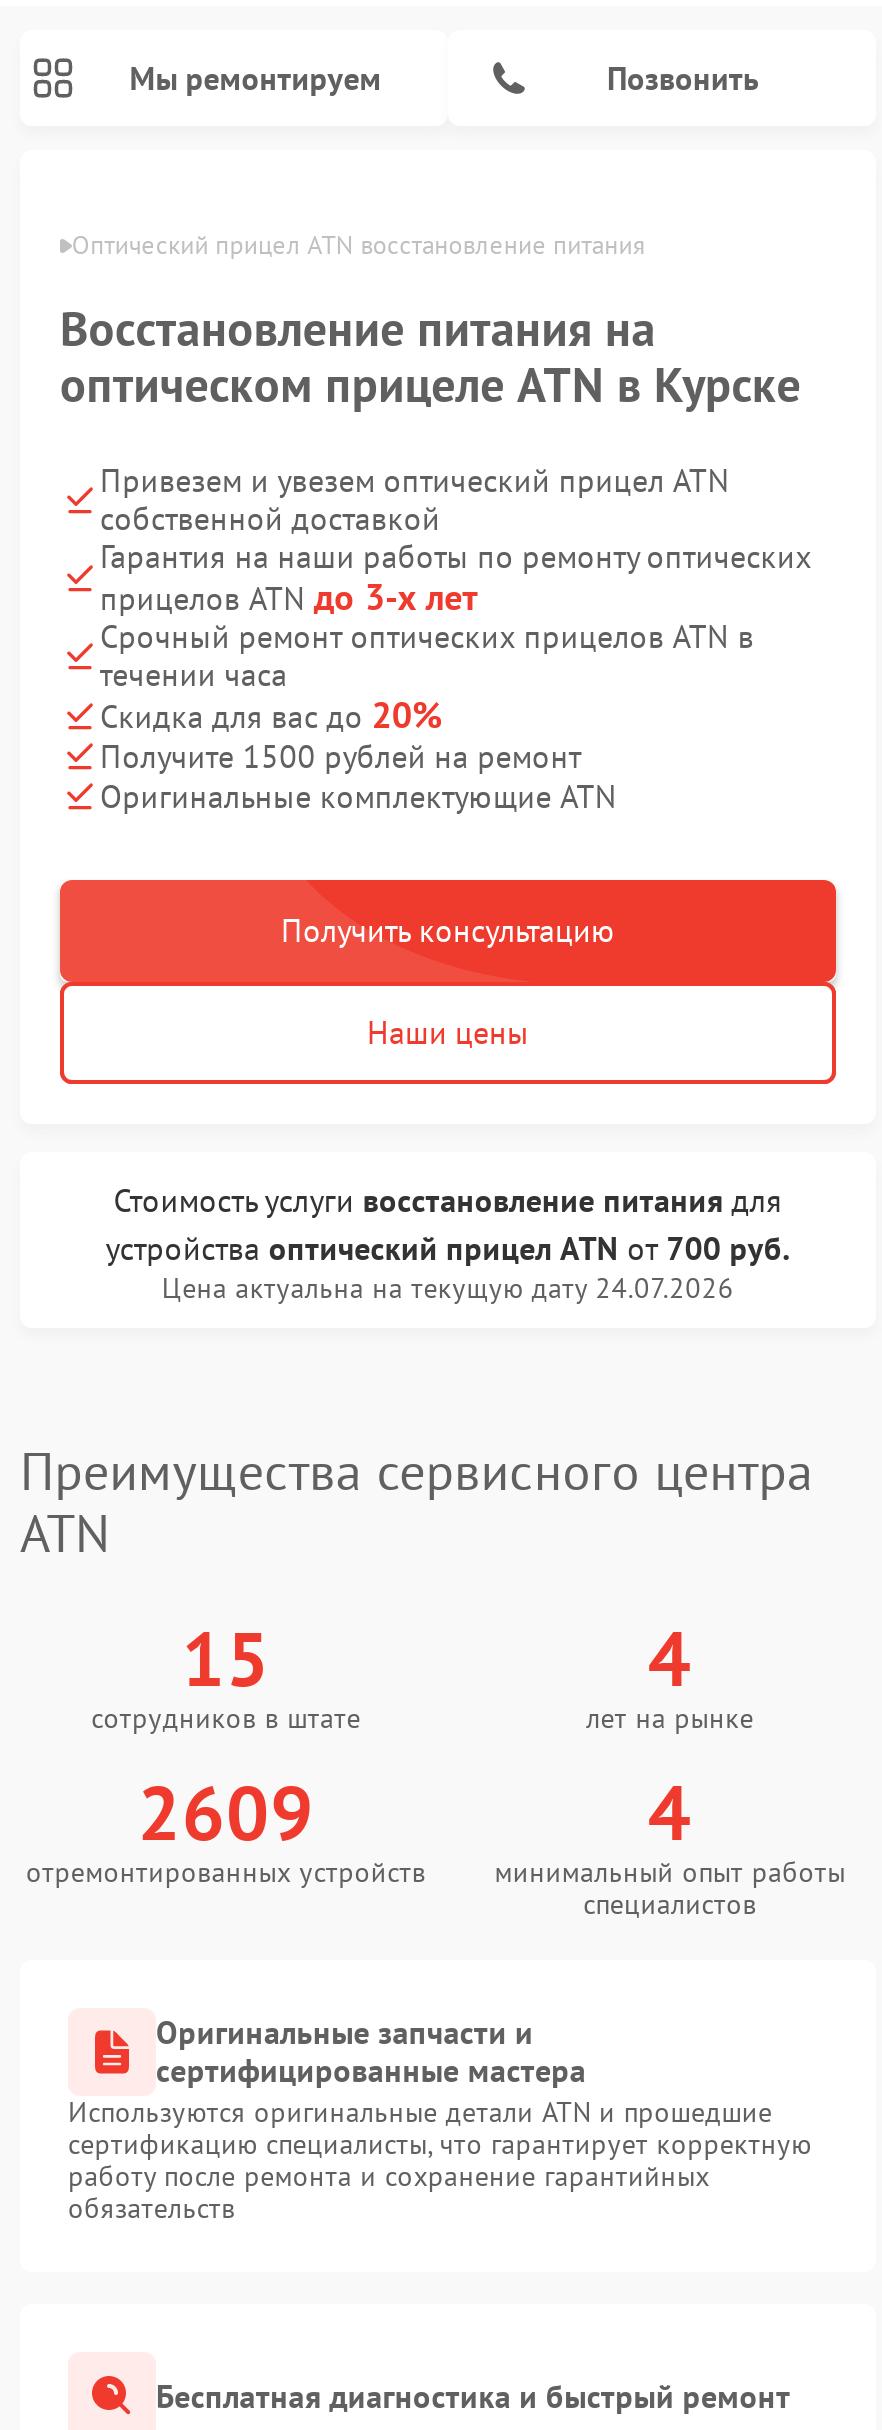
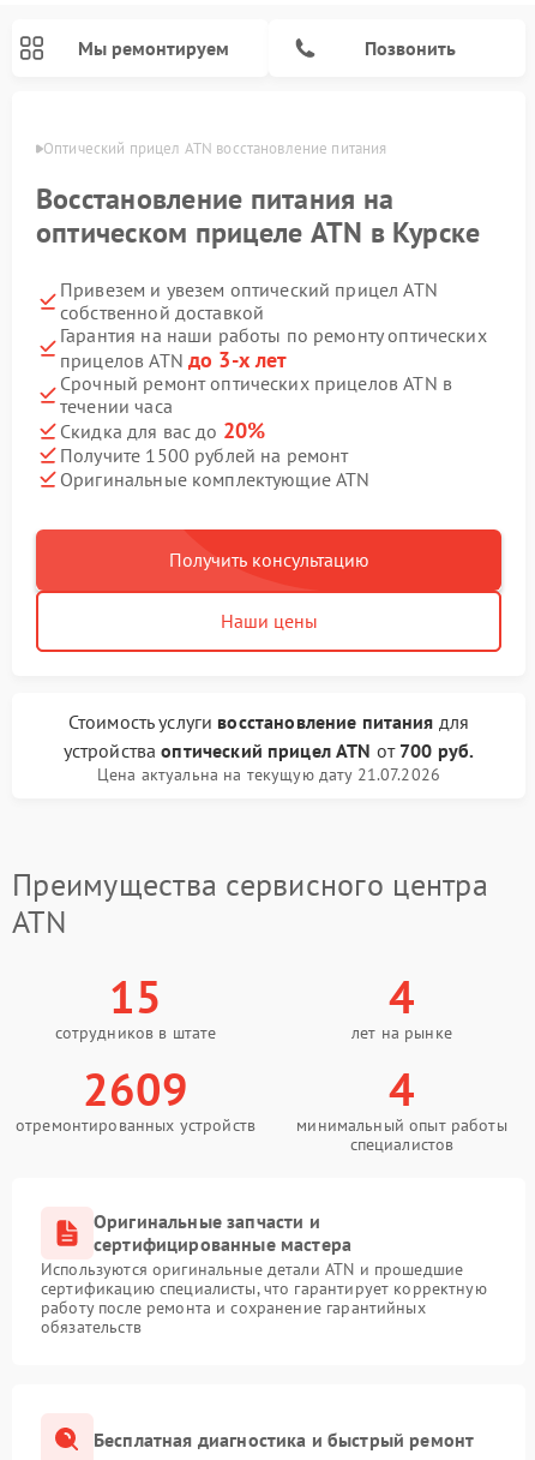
- Цена актуальна на текущую дату 24.07.2026
+ Цена актуальна на текущую дату 21.07.2026
